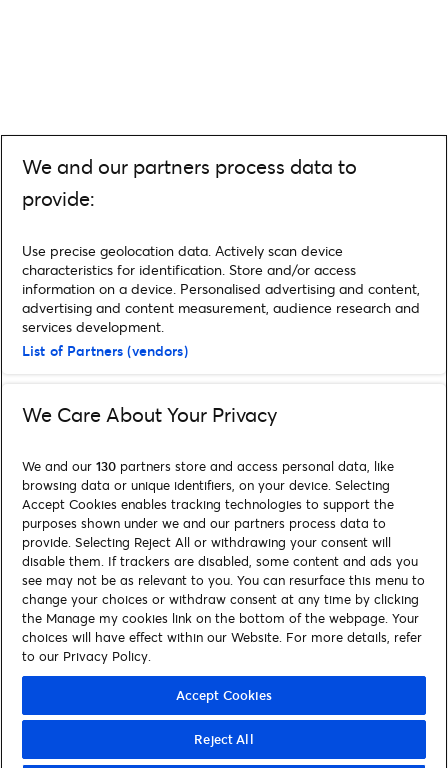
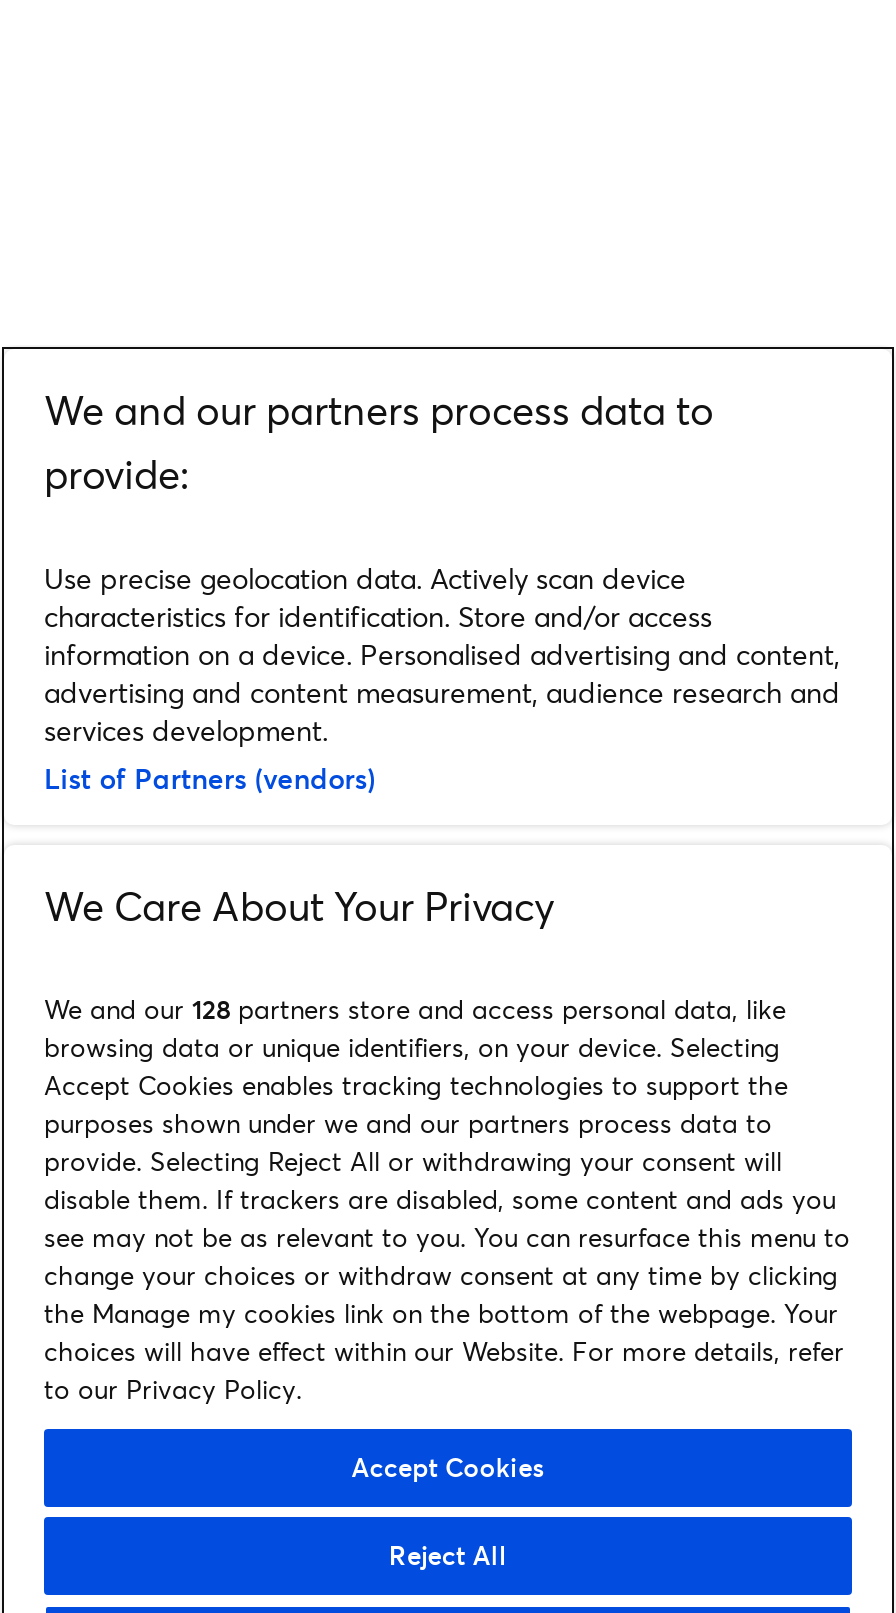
- We and our 130 partners store and access personal data, like
+ We and our 128 partners store and access personal data, like
